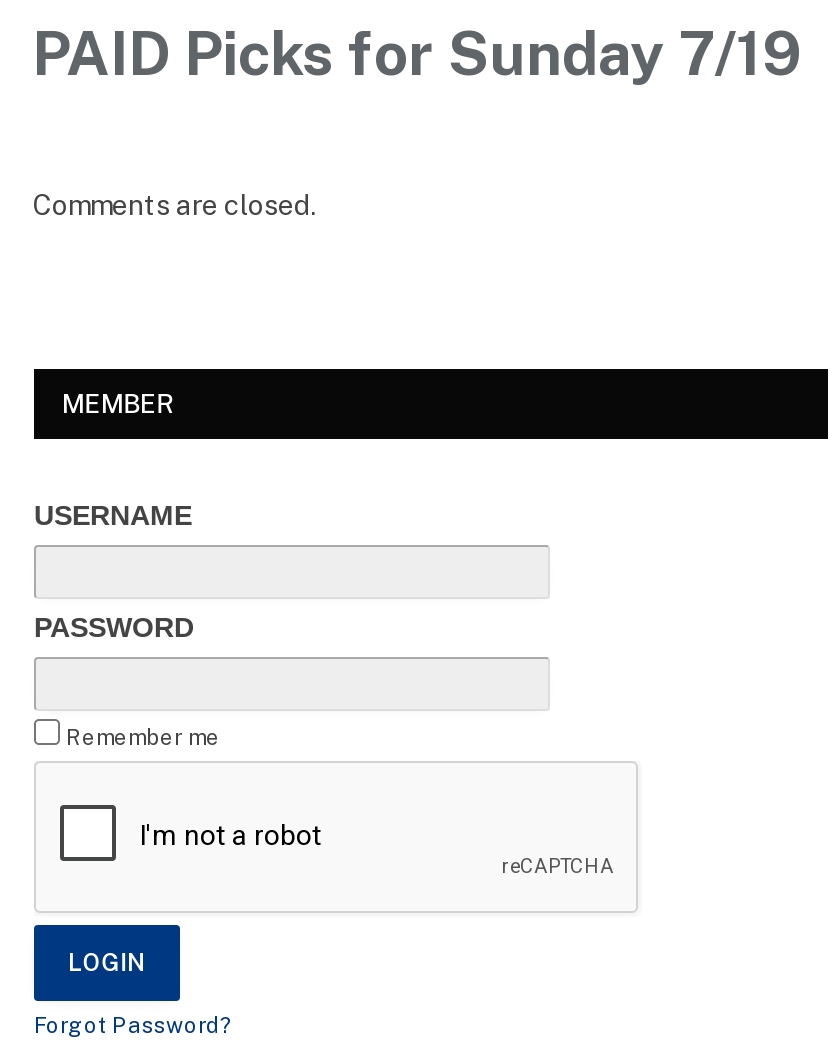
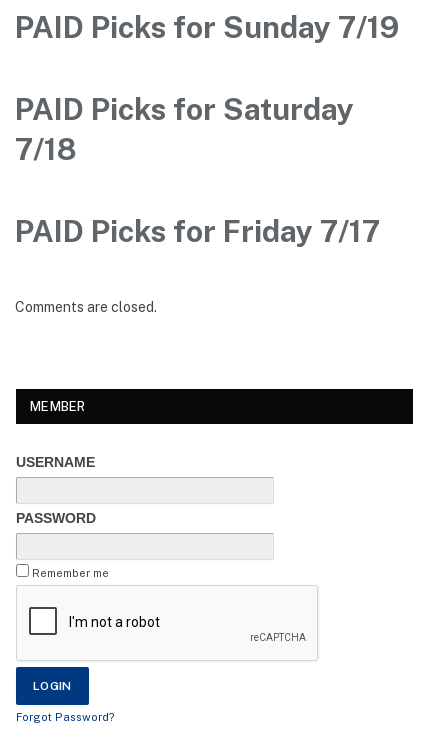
+ PAID Picks for Saturday
+ 7/18
+ PAID Picks for Friday 7/17
